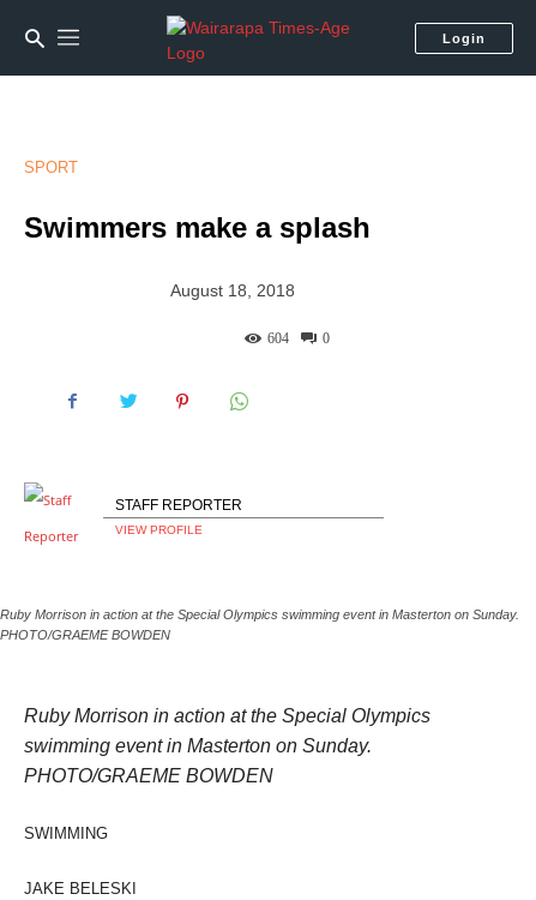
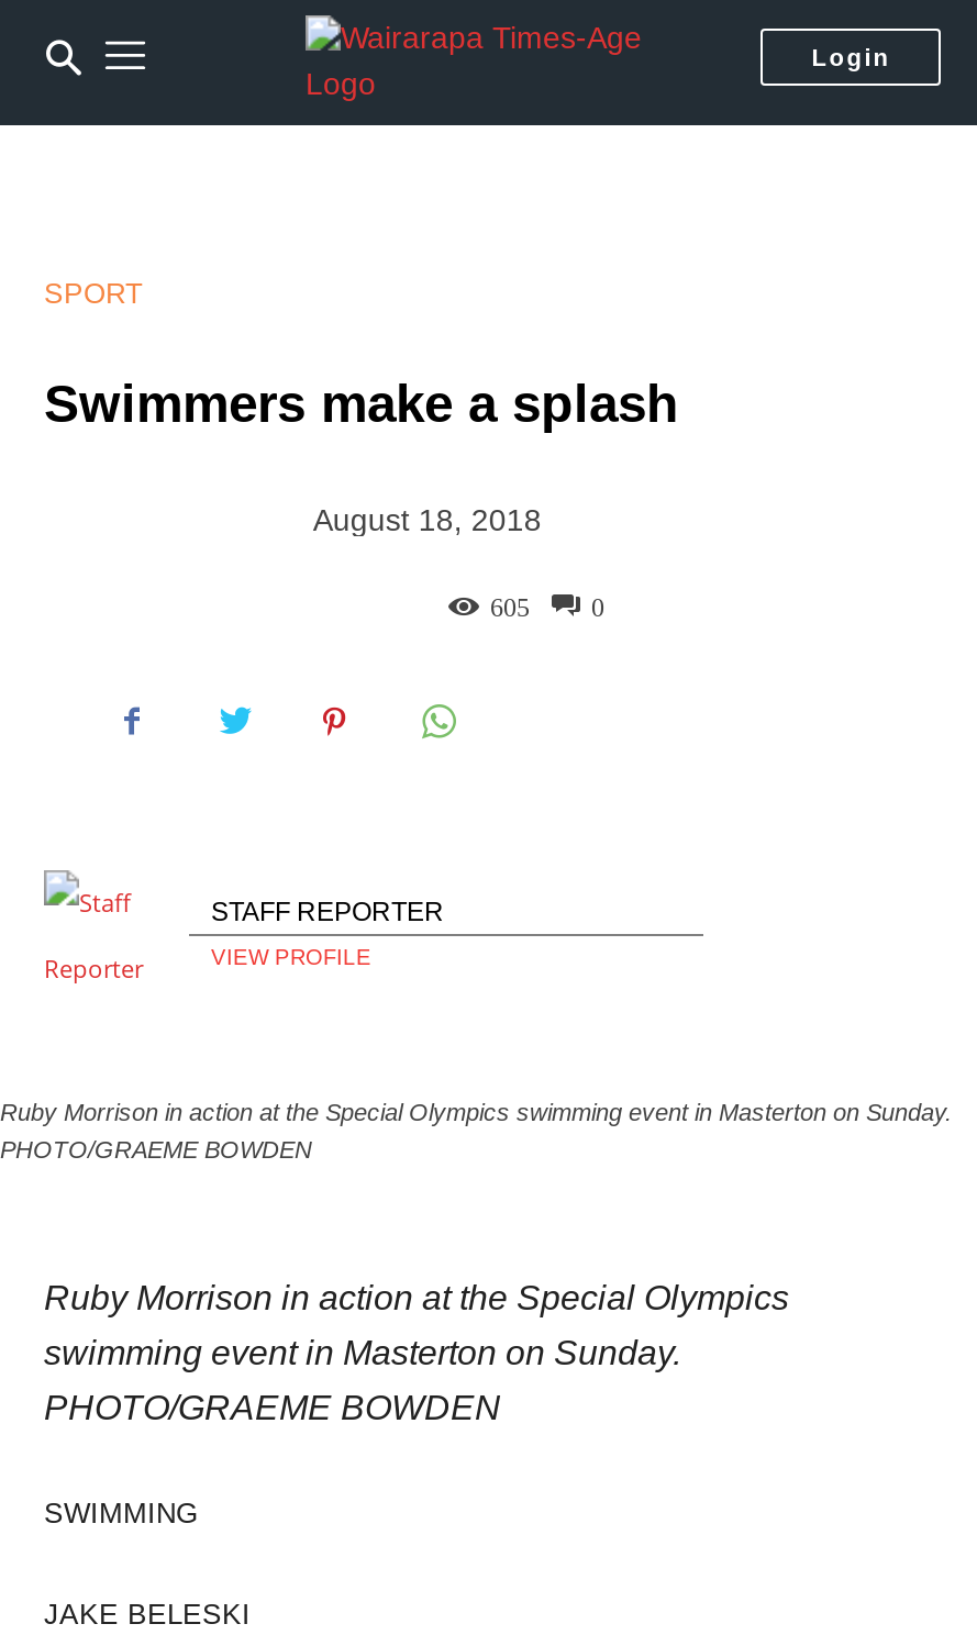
- 604 0
+ 605 0
